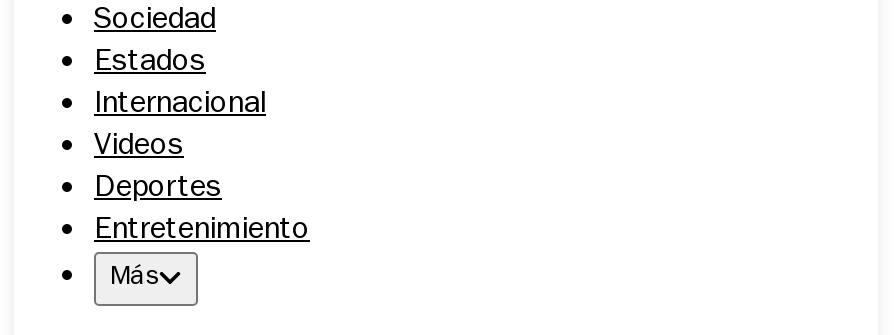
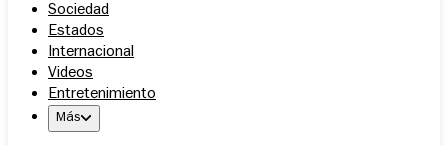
- Deportes
